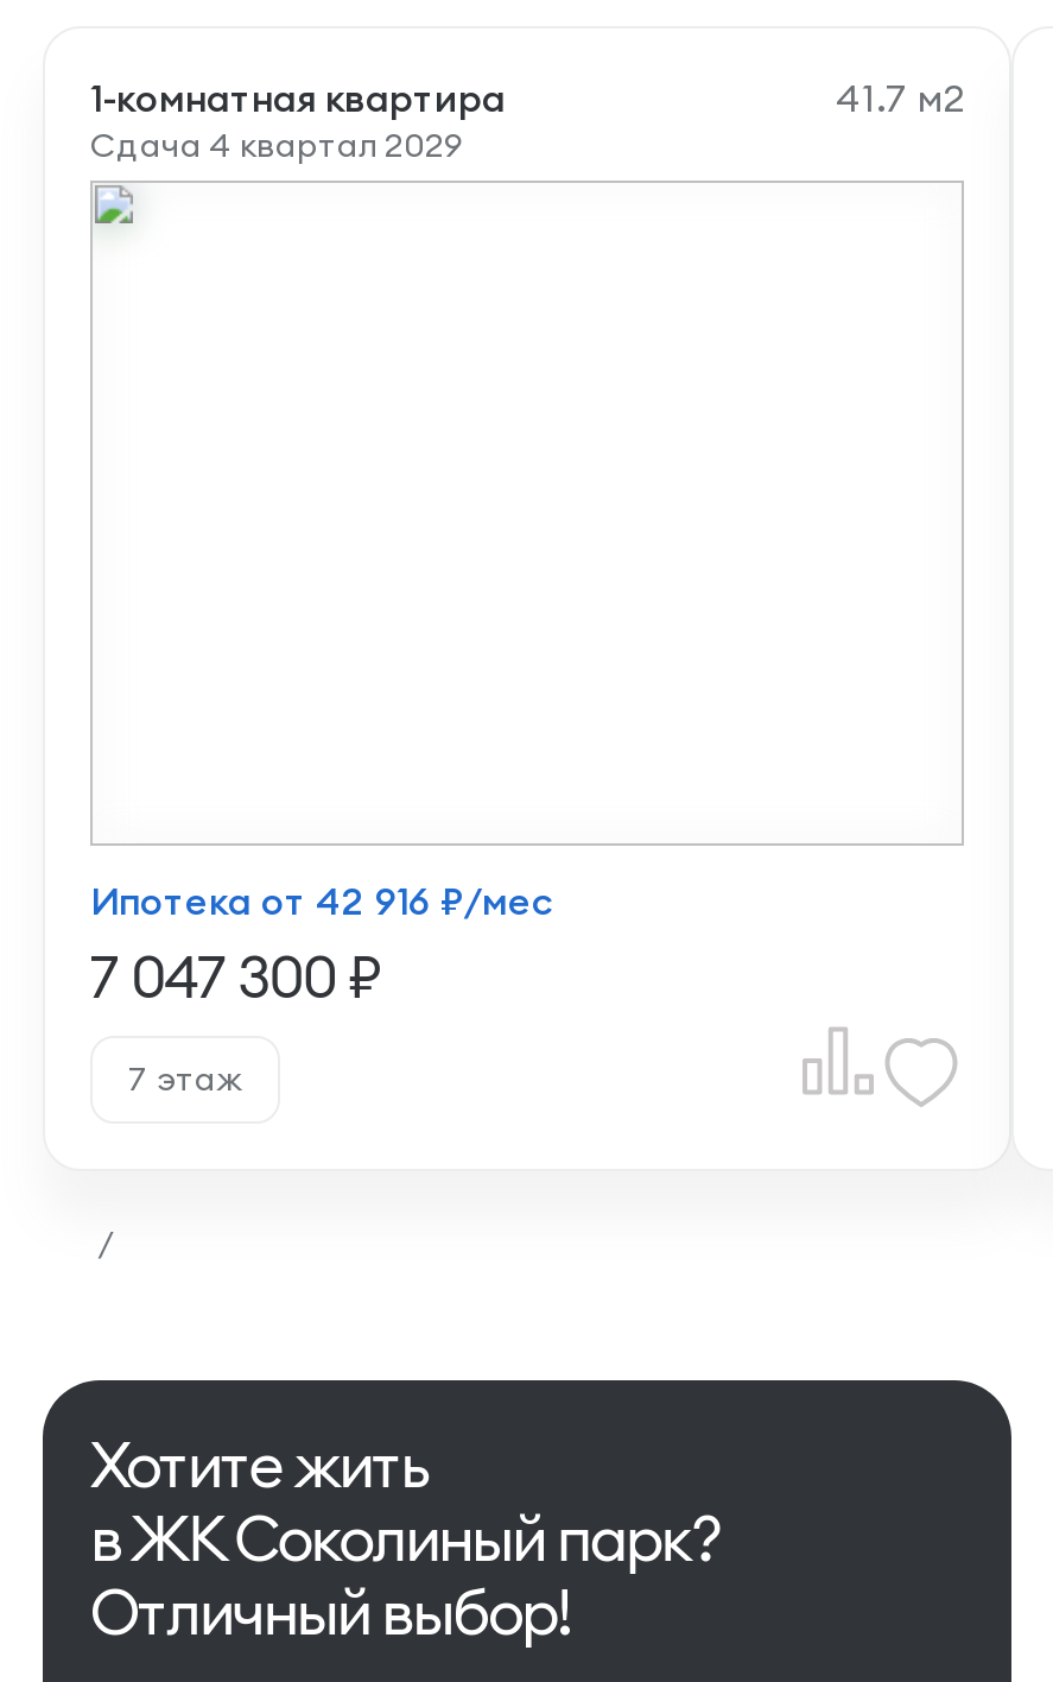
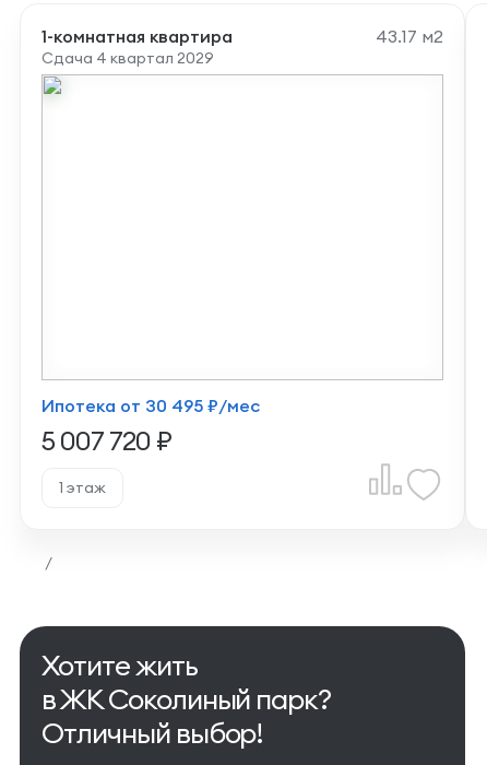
- 41.7 м2
+ 43.17 м2

- Ипотека от 42 916 ₽/мес
+ Ипотека от 30 495 ₽/мес

- 7 047 300 ₽
+ 5 007 720 ₽

- 7 этаж
+ 1 этаж
